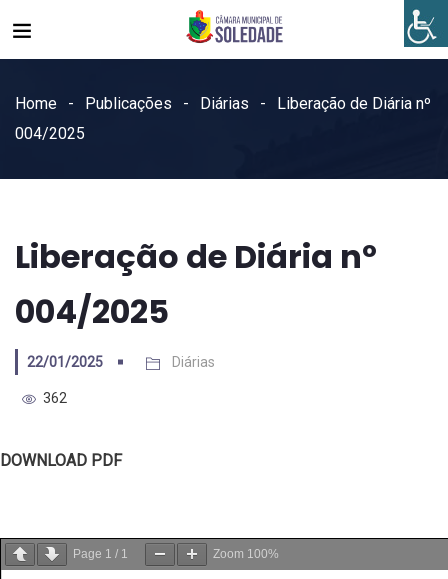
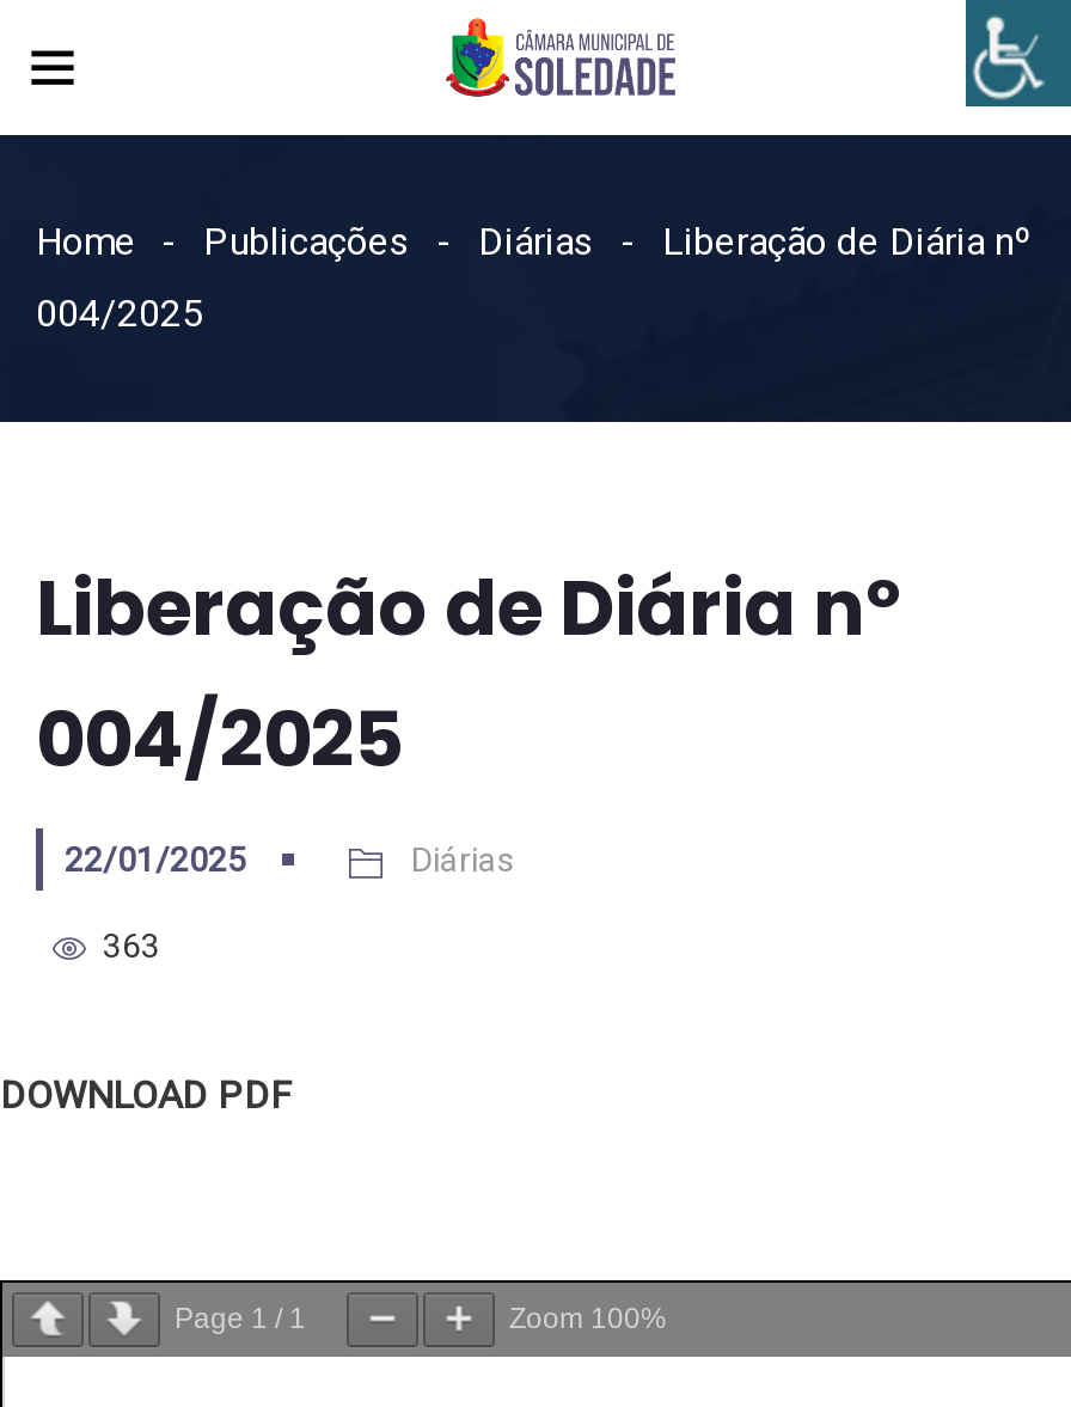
- 362
+ 363
